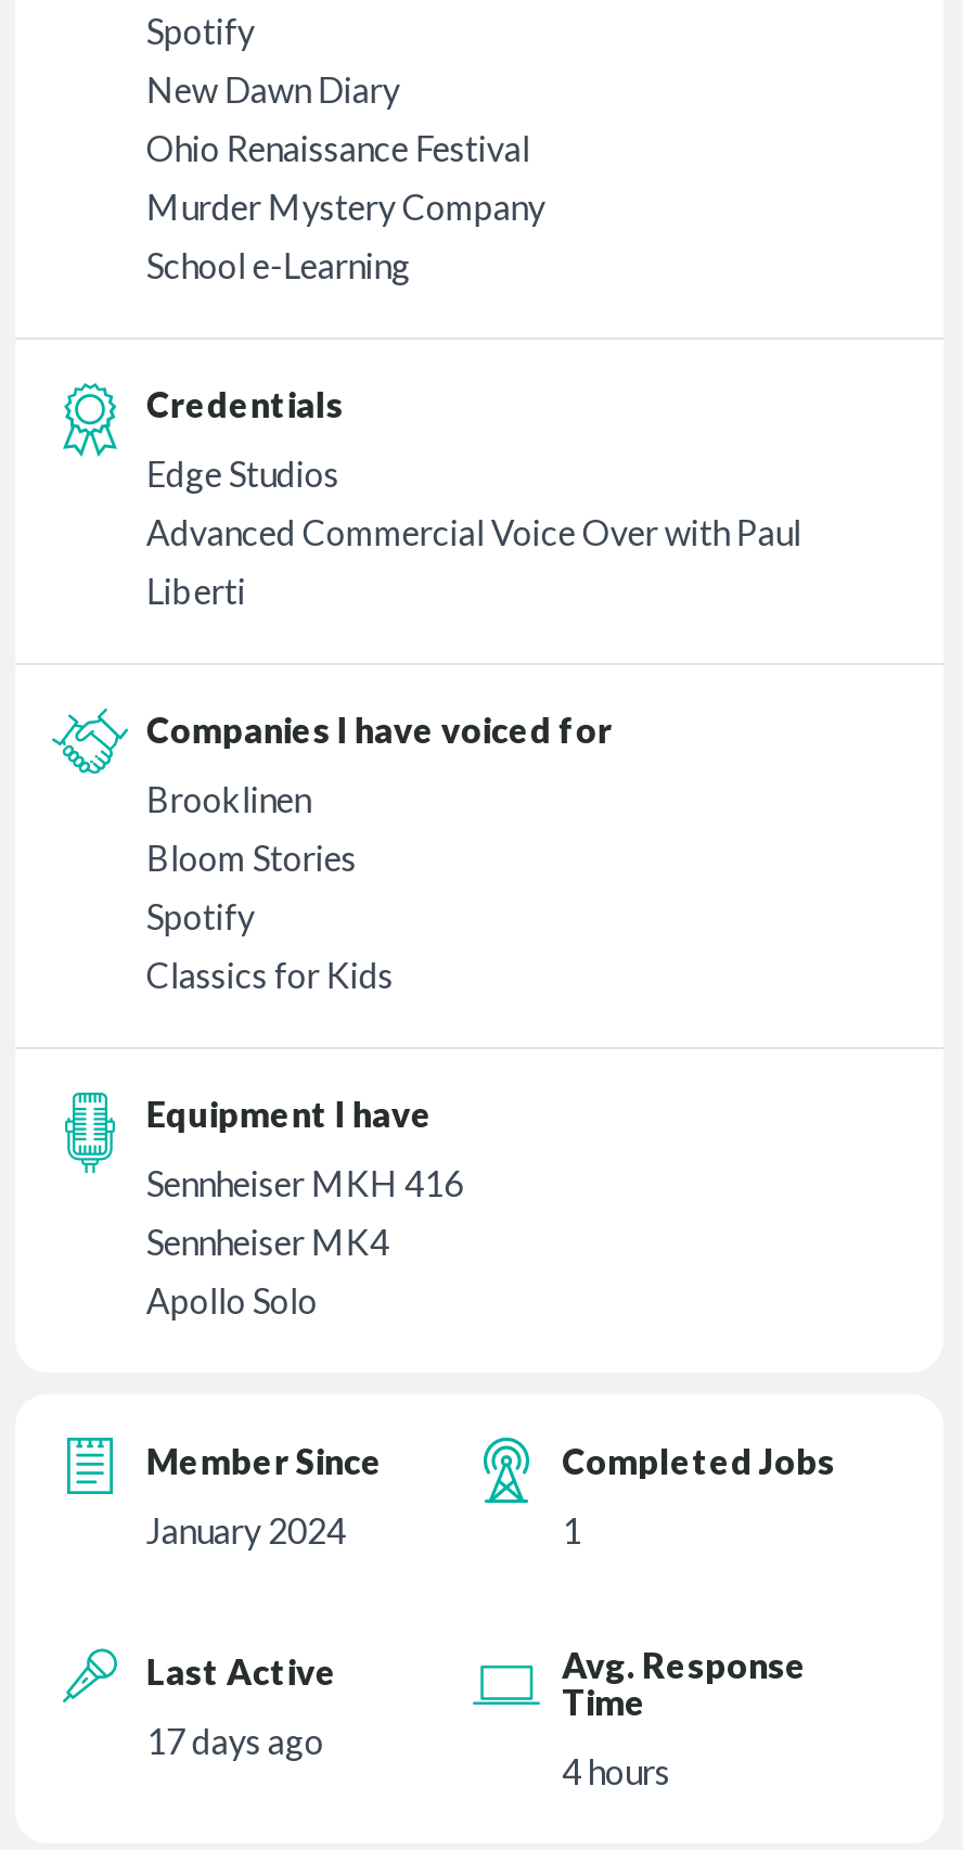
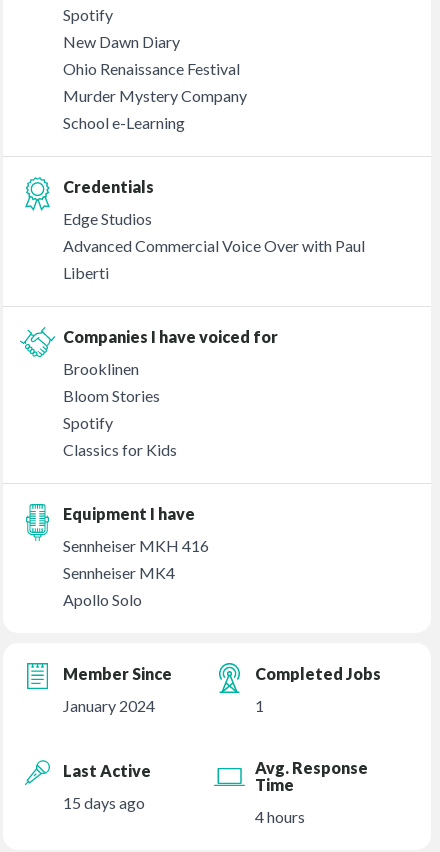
- 17 days ago
+ 15 days ago
